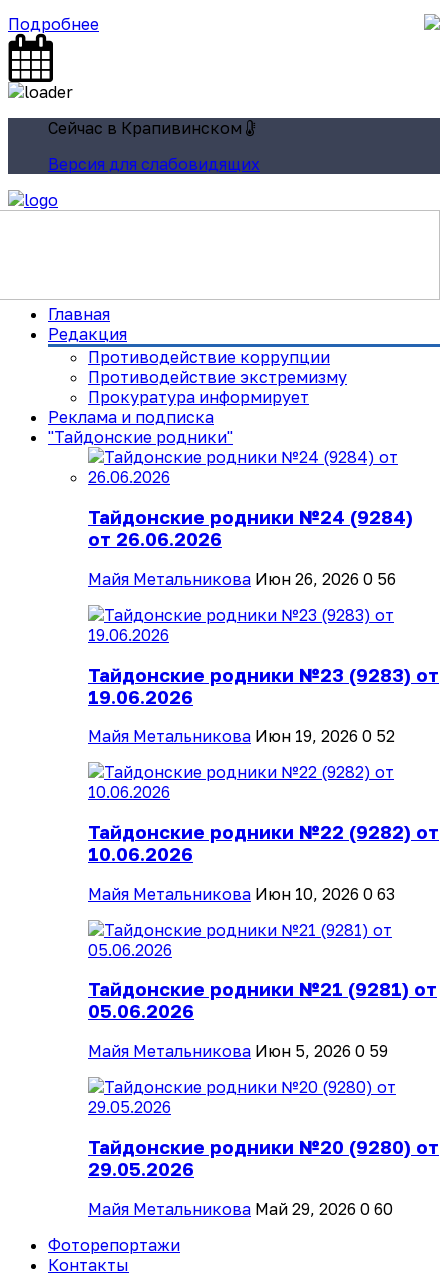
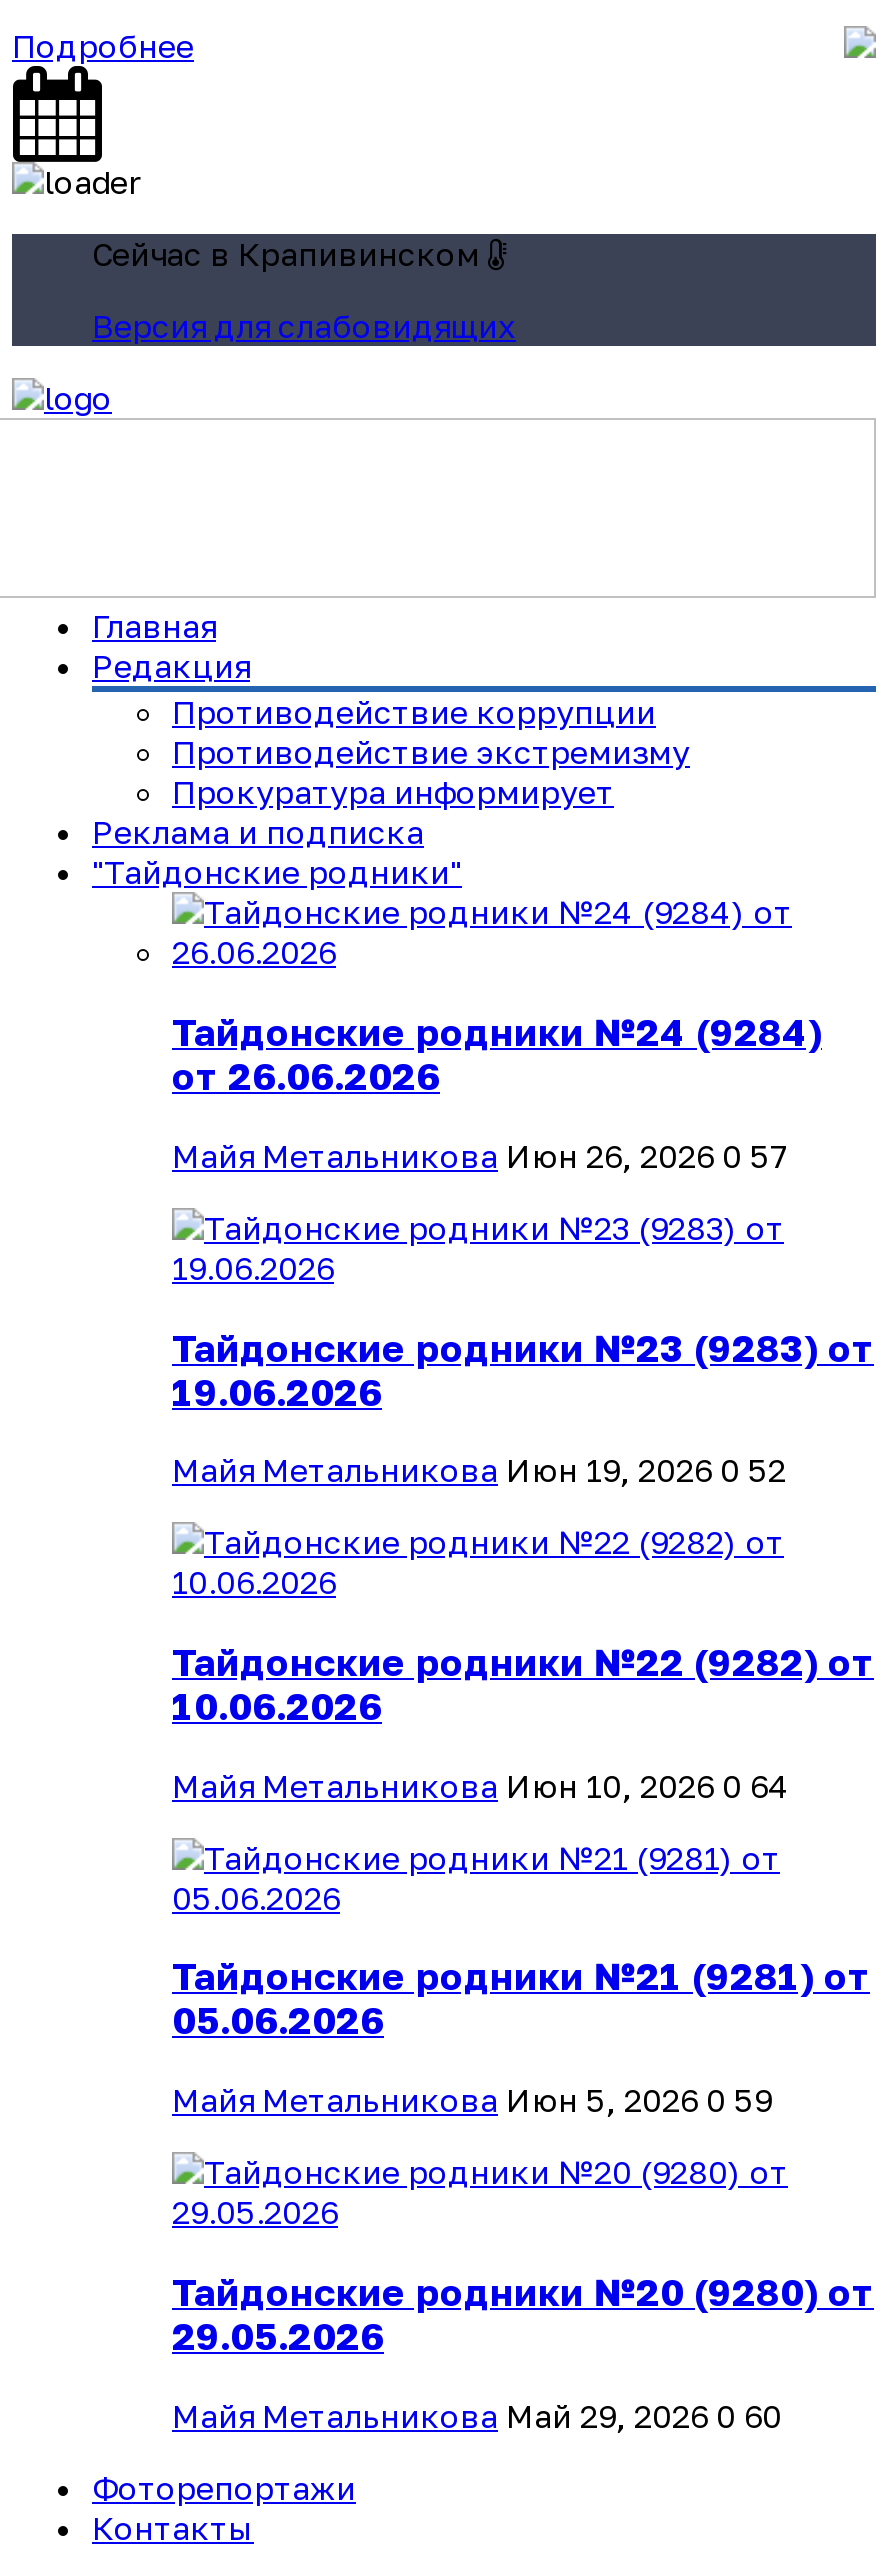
- Майя Метальникова Июн 26, 2026 0 56
+ Майя Метальникова Июн 26, 2026 0 57

- Майя Метальникова Июн 10, 2026 0 63
+ Майя Метальникова Июн 10, 2026 0 64
